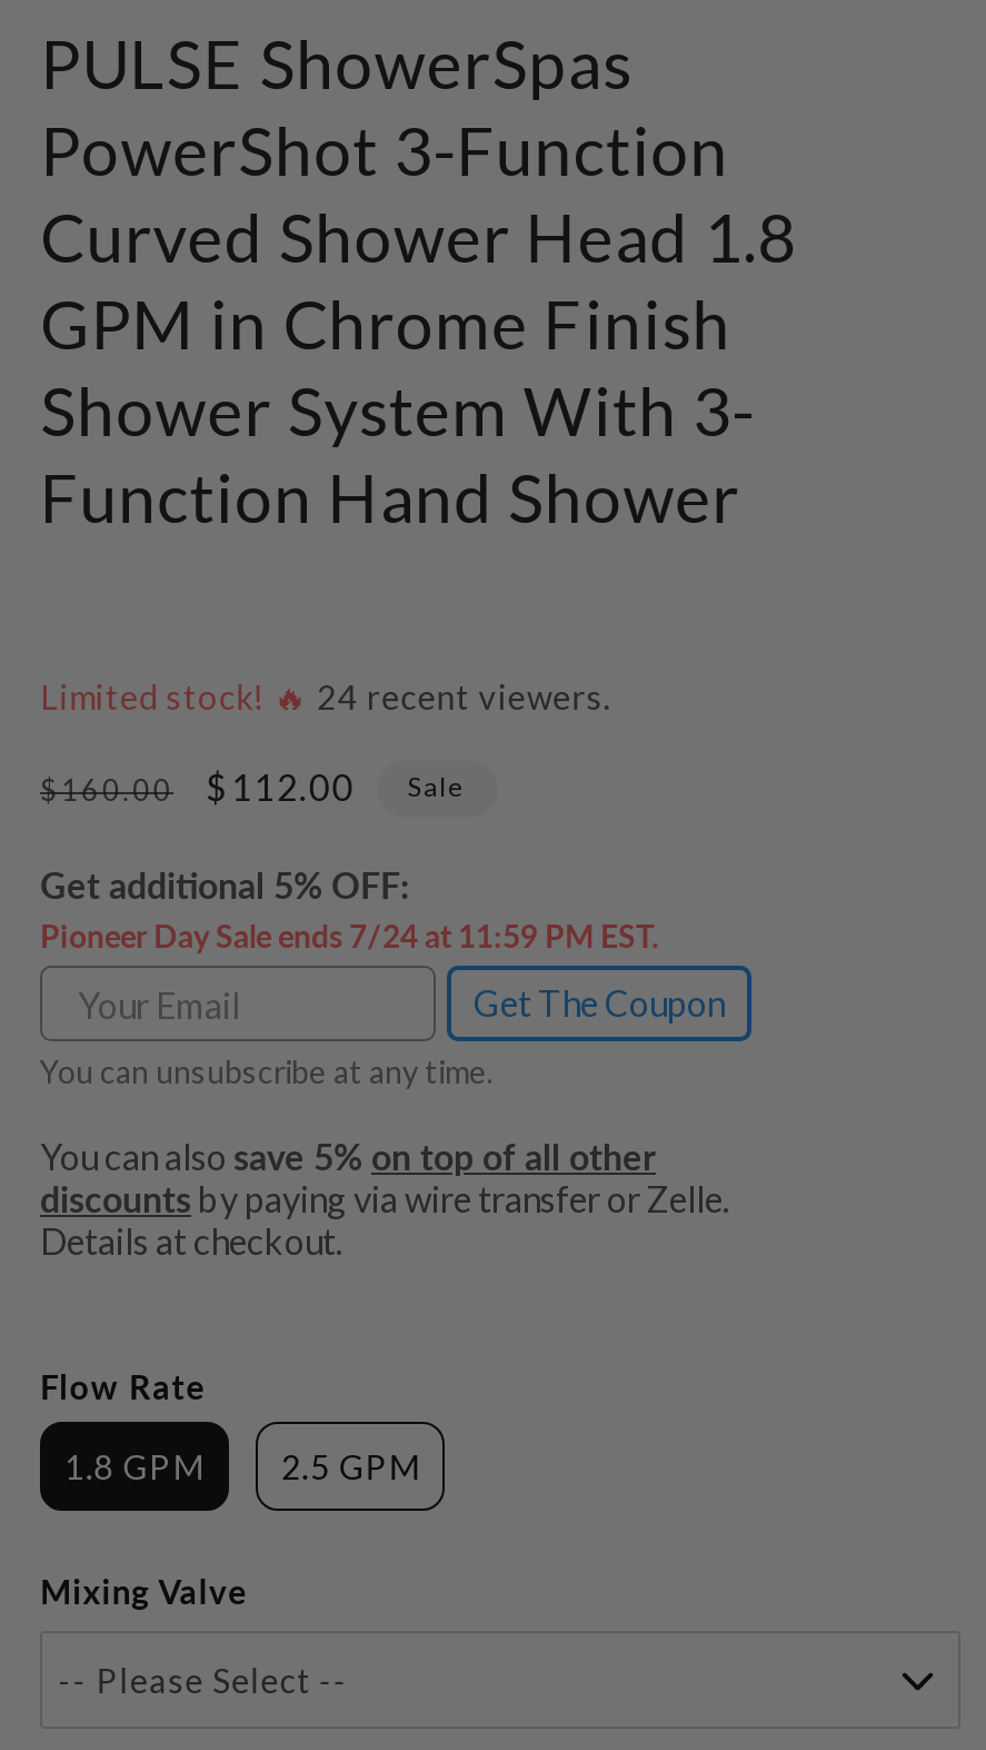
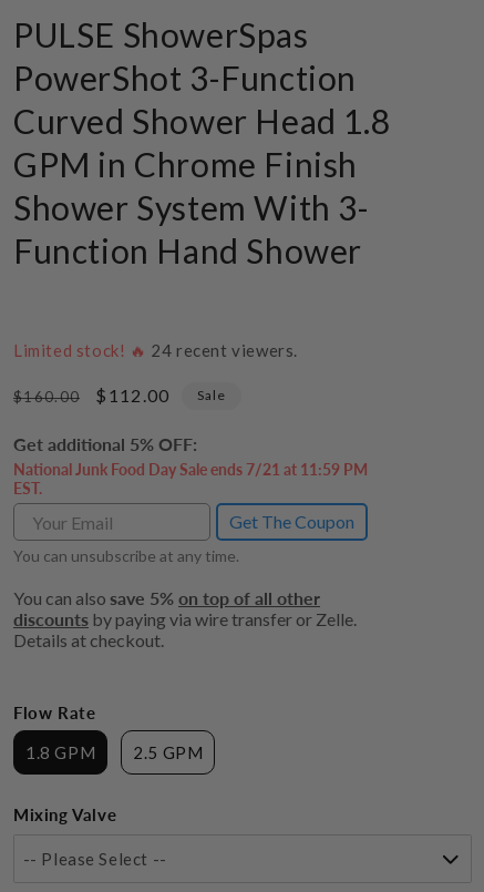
- Pioneer Day Sale ends 7/24 at 11:59 PM EST.
+ National Junk Food Day Sale ends 7/21 at 11:59 PM
+ EST.
